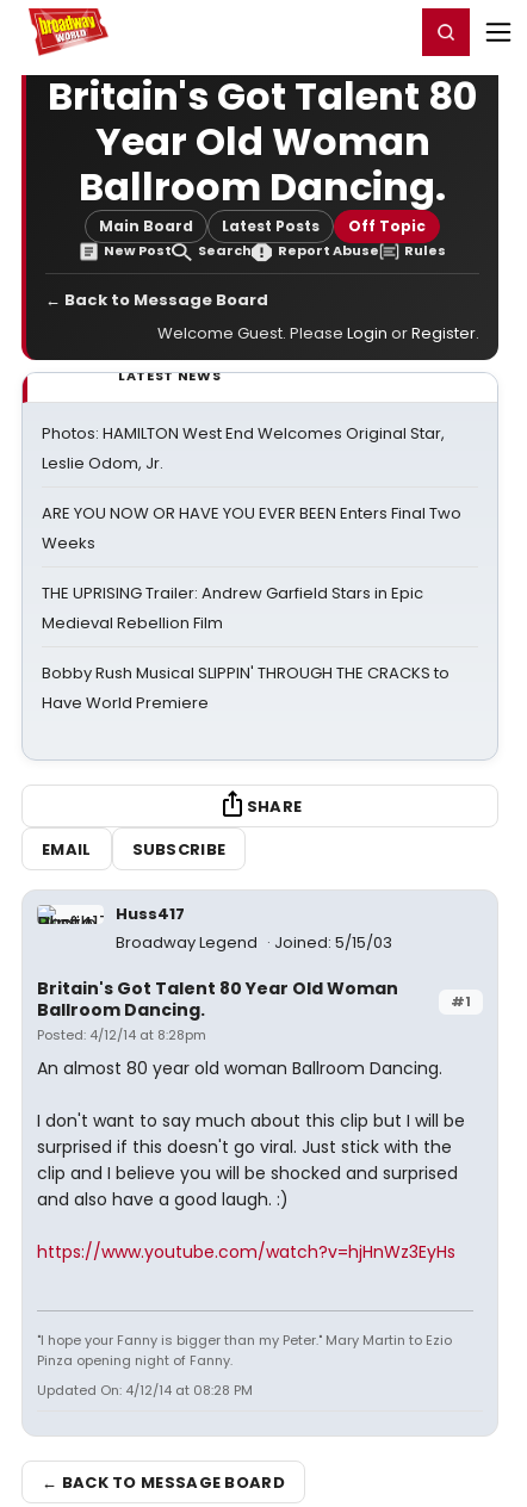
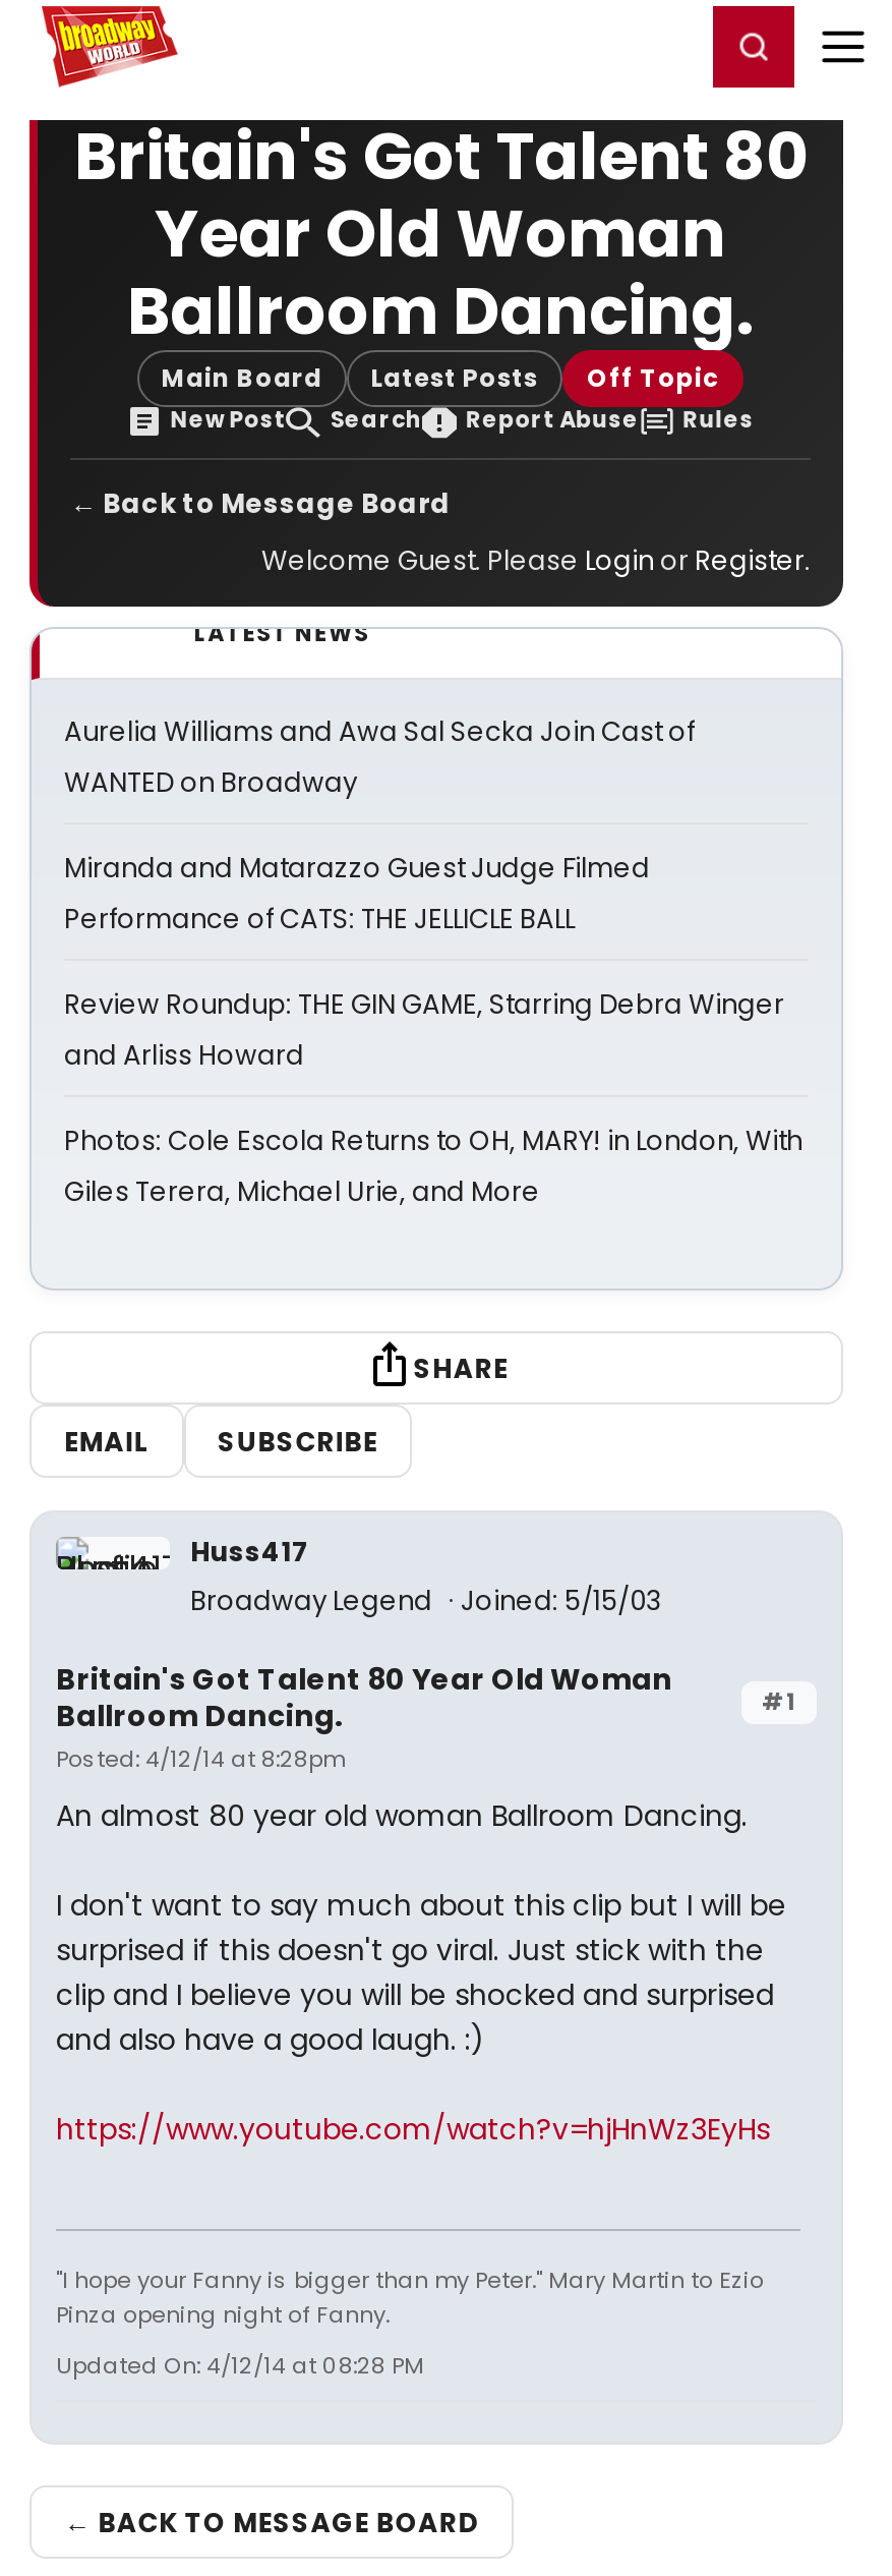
- Photos: HAMILTON West End Welcomes Original Star,
- Leslie Odom, Jr.
+ Aurelia Williams and Awa Sal Secka Join Cast of
+ WANTED on Broadway

- ARE YOU NOW OR HAVE YOU EVER BEEN Enters Final Two
- Weeks
+ Miranda and Matarazzo Guest Judge Filmed
+ Performance of CATS: THE JELLICLE BALL

- THE UPRISING Trailer: Andrew Garfield Stars in Epic
- Medieval Rebellion Film
+ Review Roundup: THE GIN GAME, Starring Debra Winger
+ and Arliss Howard

- Bobby Rush Musical SLIPPIN' THROUGH THE CRACKS to
- Have World Premiere
+ Photos: Cole Escola Returns to OH, MARY! in London, With
+ Giles Terera, Michael Urie, and More
